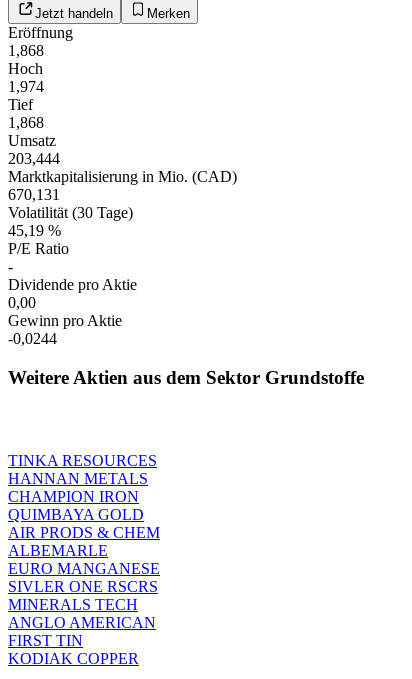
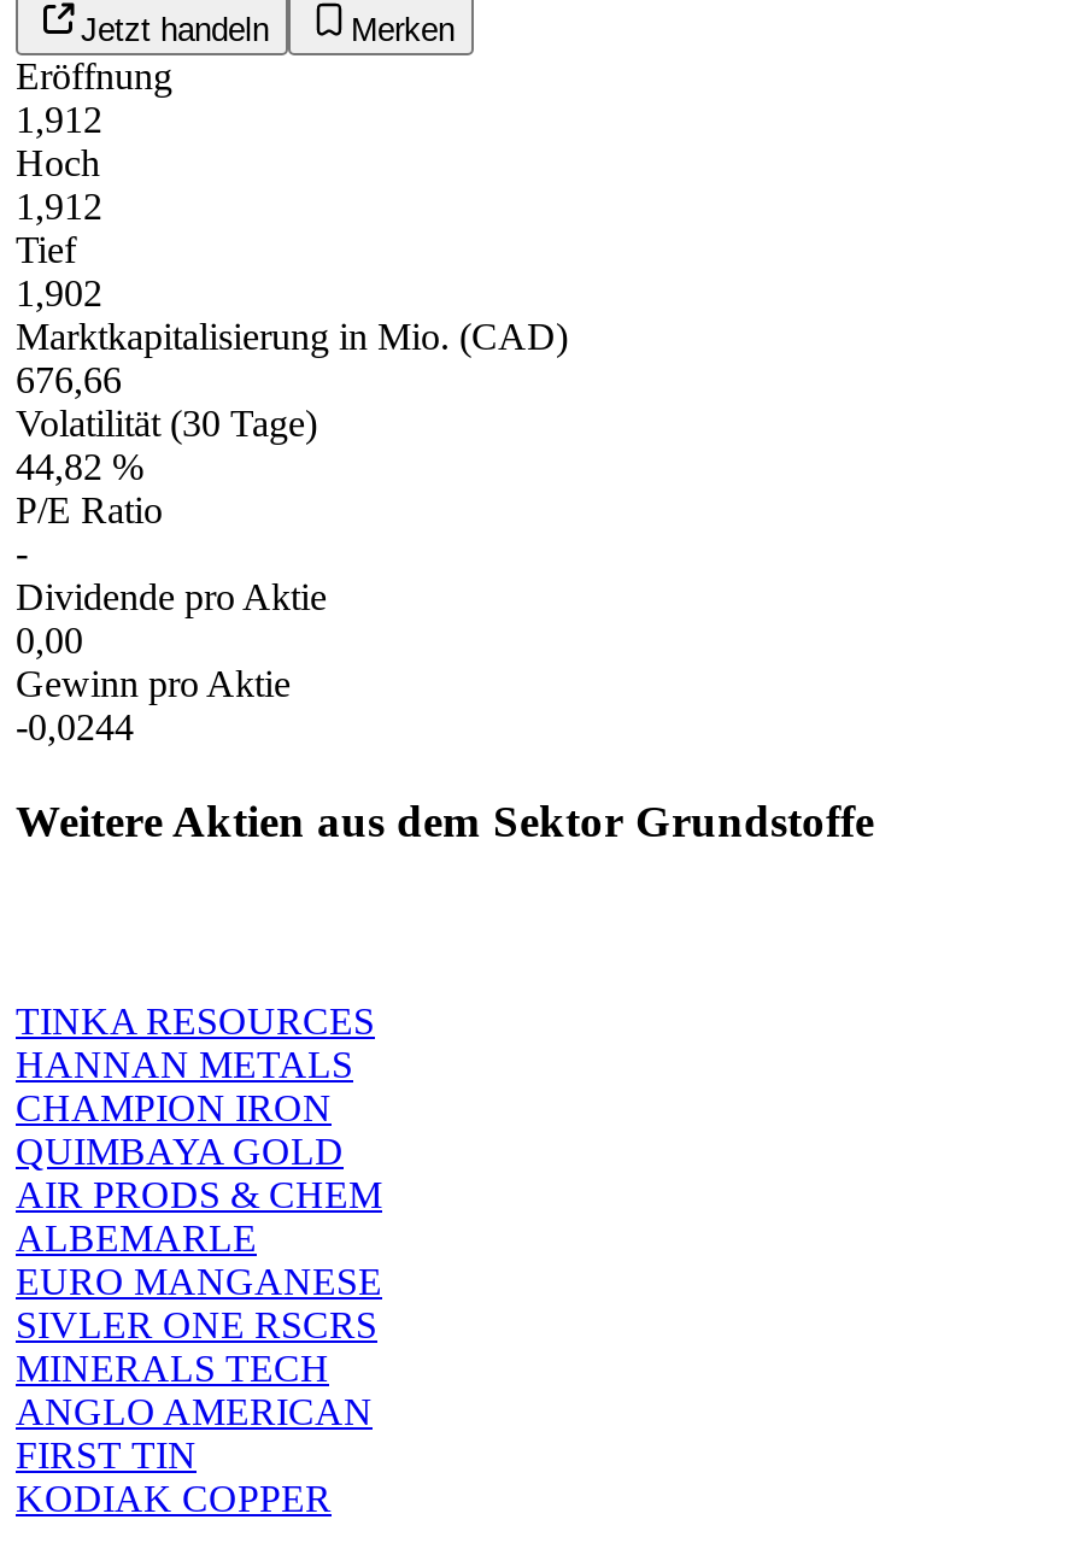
- 1,868
+ 1,912

- 1,974
+ 1,912

- 1,868
- Umsatz
- 203,444
+ 1,902

- 670,131
+ 676,66

- 45,19 %
+ 44,82 %
